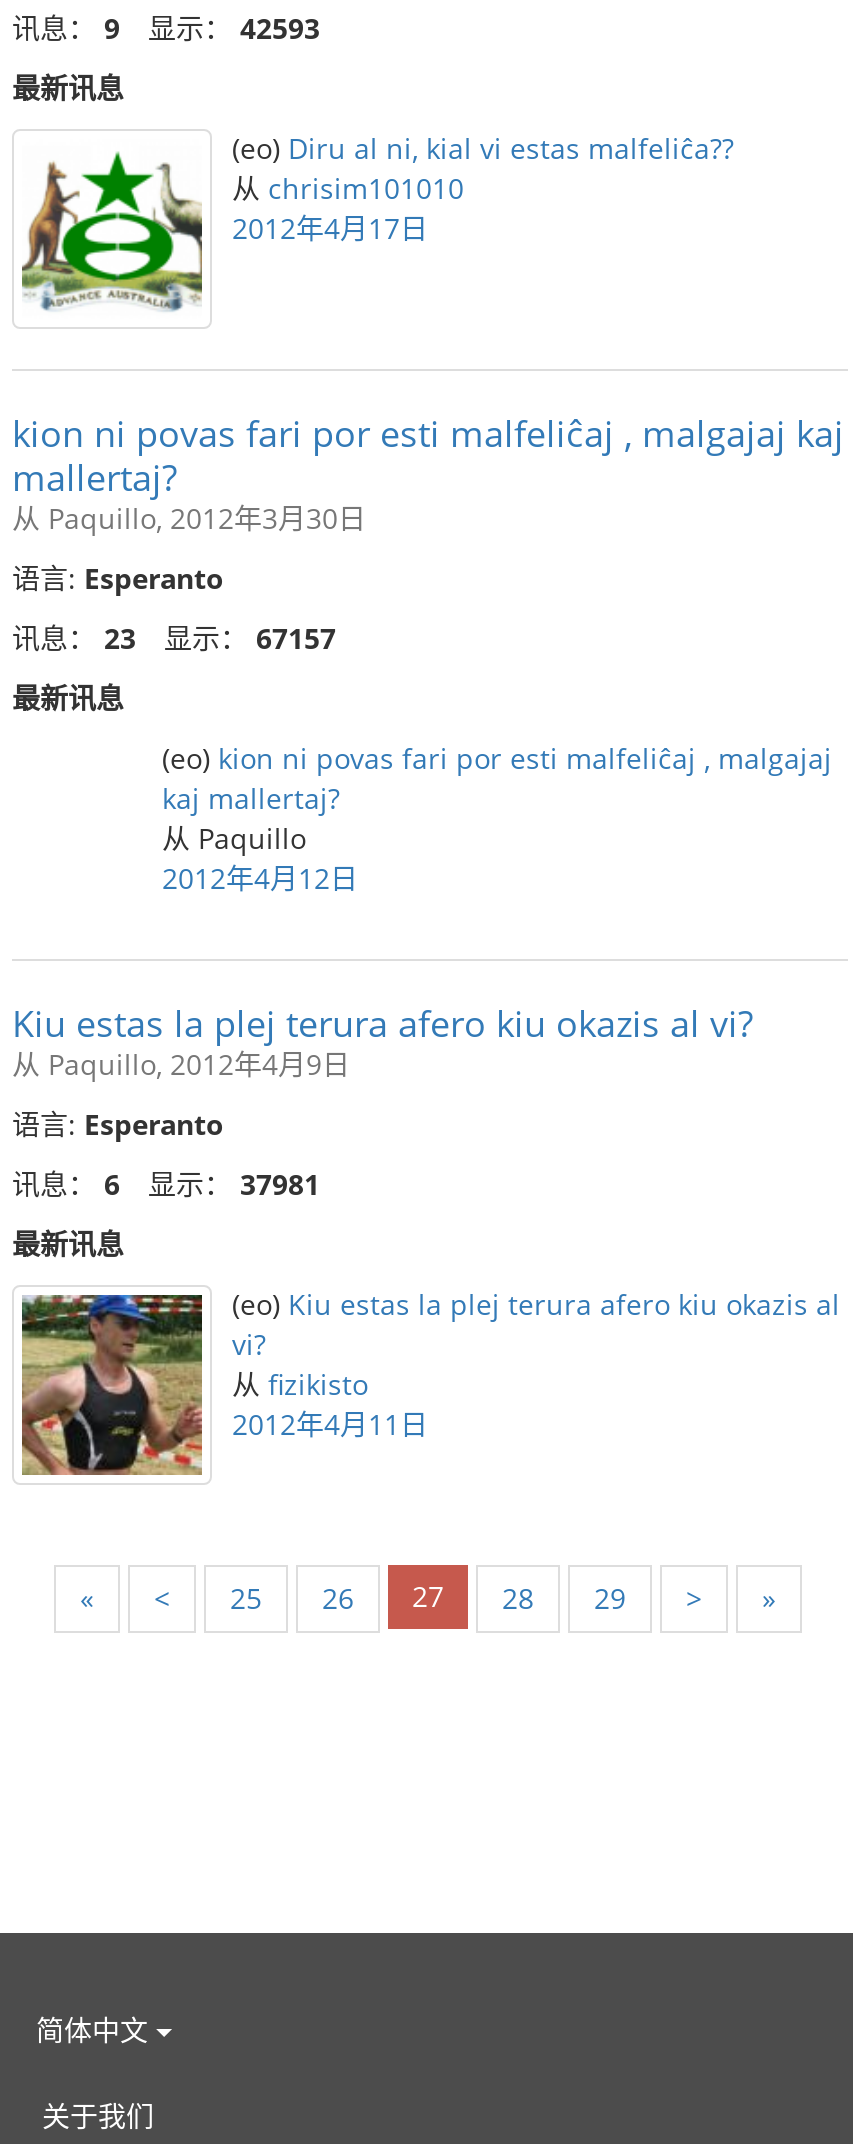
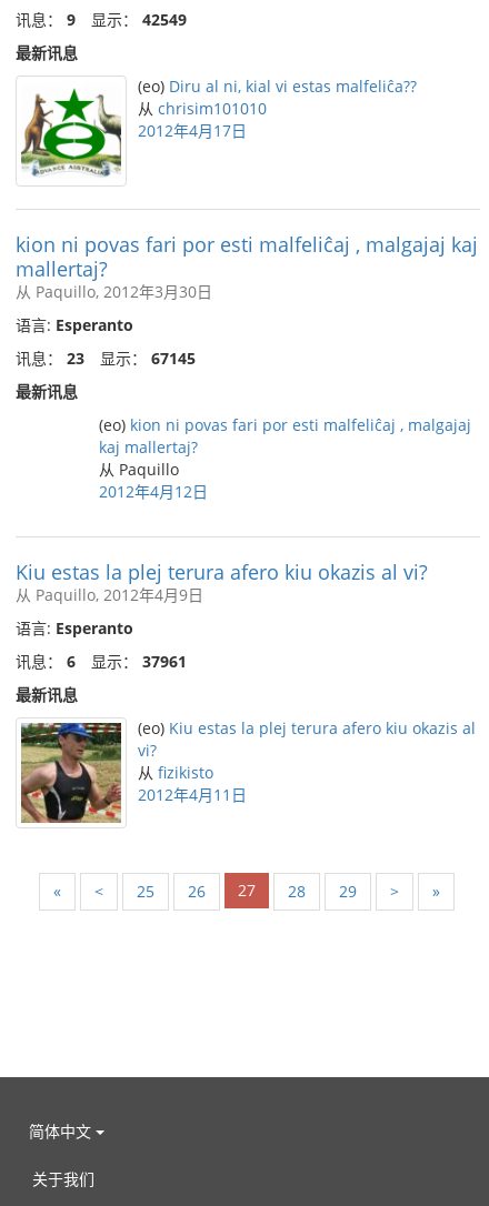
- 讯息：9 显示：42593
+ 讯息：9 显示：42549

- 讯息：23 显示：67157
+ 讯息：23 显示：67145

- 讯息：6 显示：37981
+ 讯息：6 显示：37961
